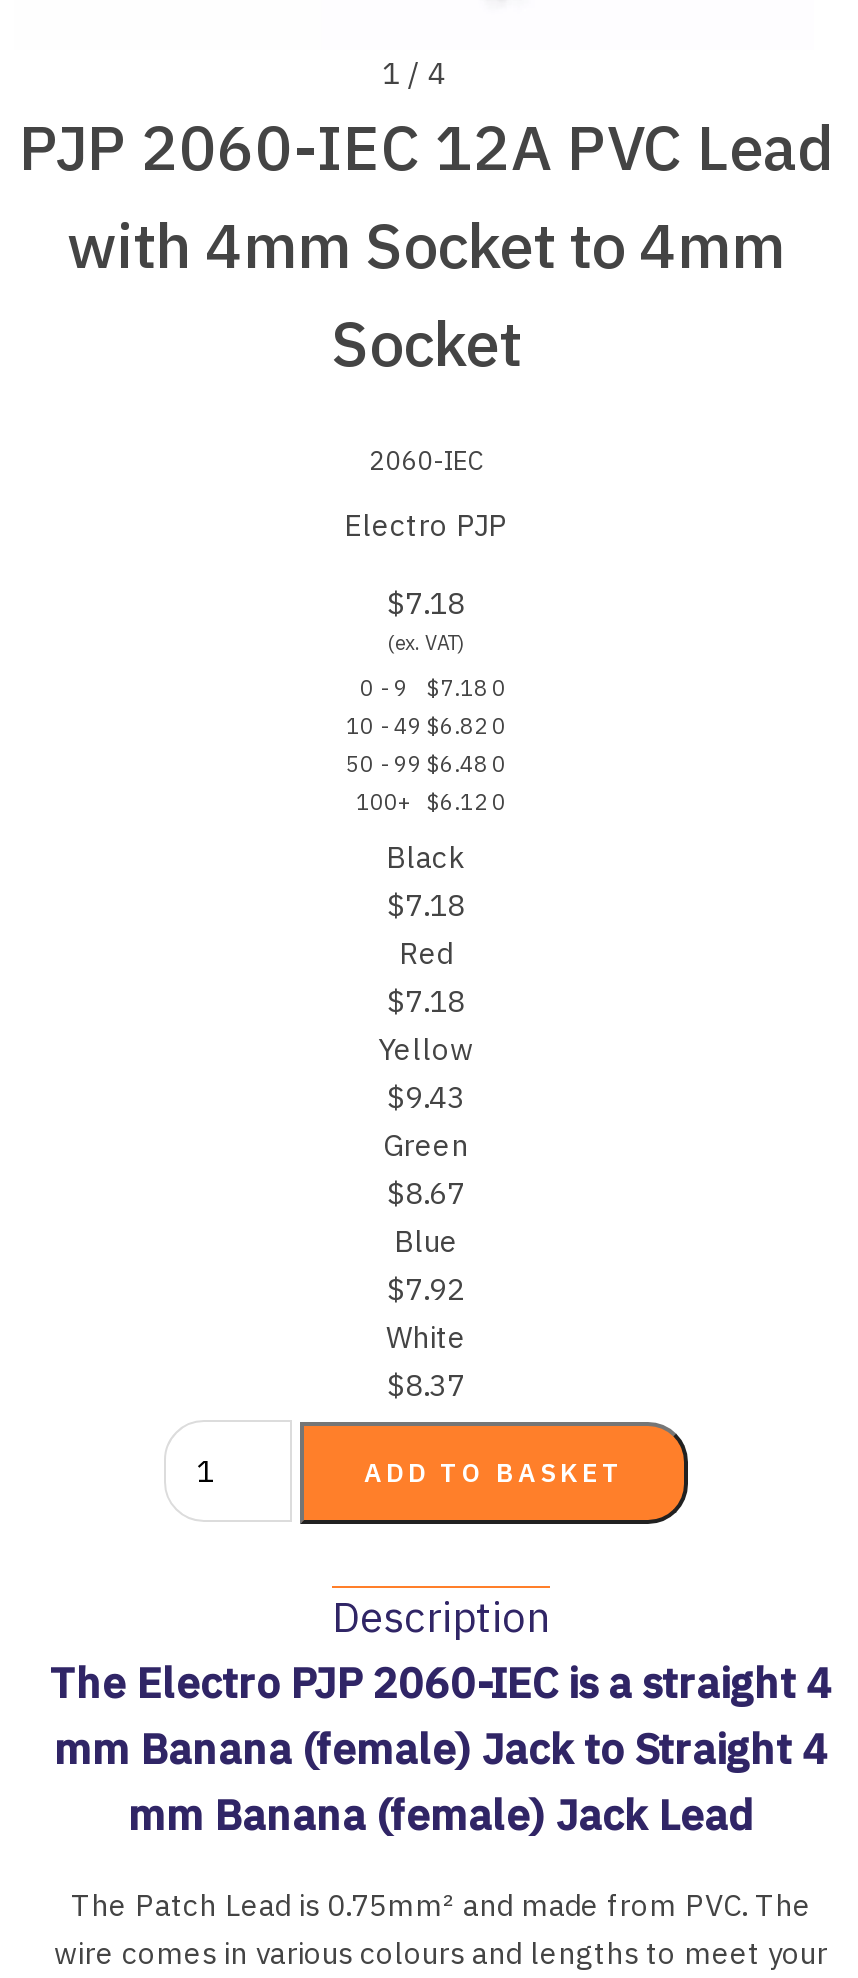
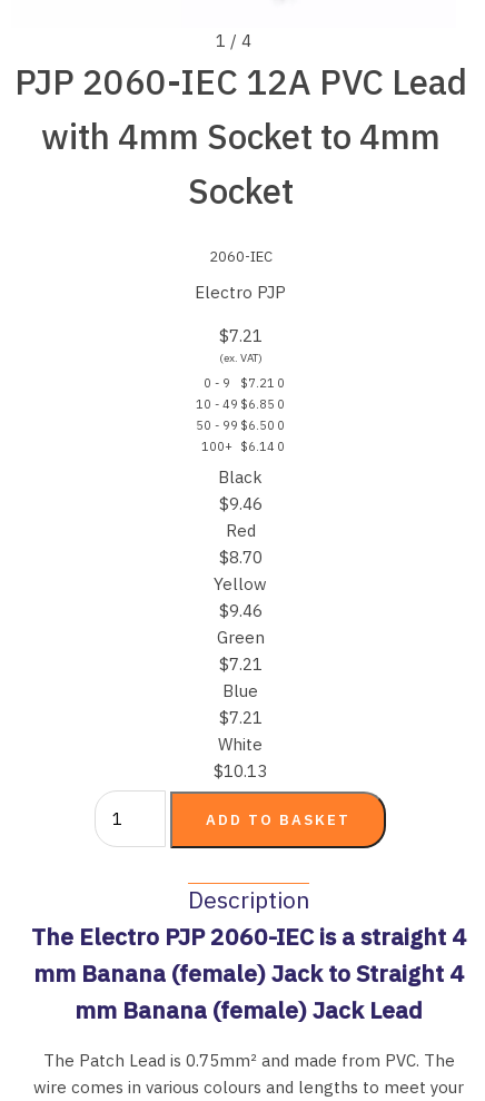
- $7.18
+ $7.21

- 0 - 9 $7.18 0
+ 0 - 9 $7.21 0

- 10 - 49 $6.82 0
+ 10 - 49 $6.85 0

- 50 - 99 $6.48 0
+ 50 - 99 $6.50 0

- 100+ $6.12 0
+ 100+ $6.14 0

- $7.18
+ $9.46

- $7.18
+ $8.70

- $9.43
+ $9.46

- $8.67
+ $7.21

- $7.92
+ $7.21

- $8.37
+ $10.13
